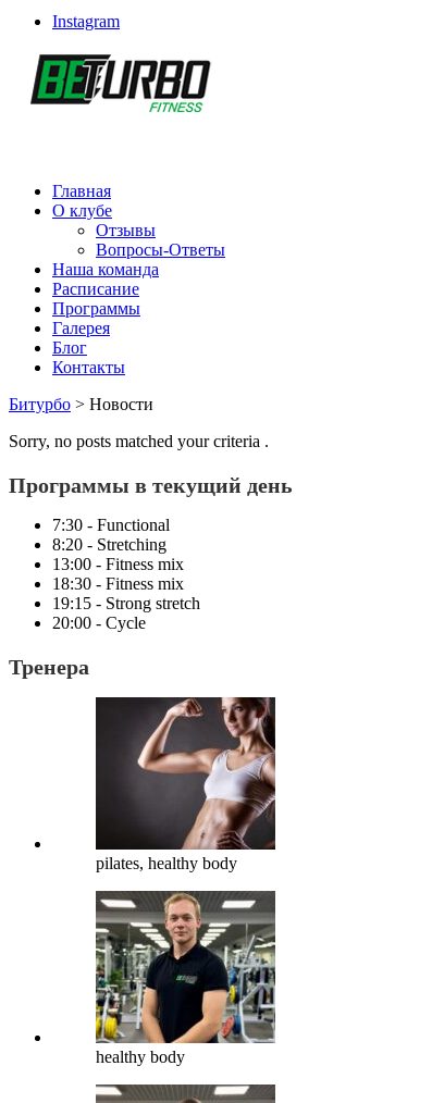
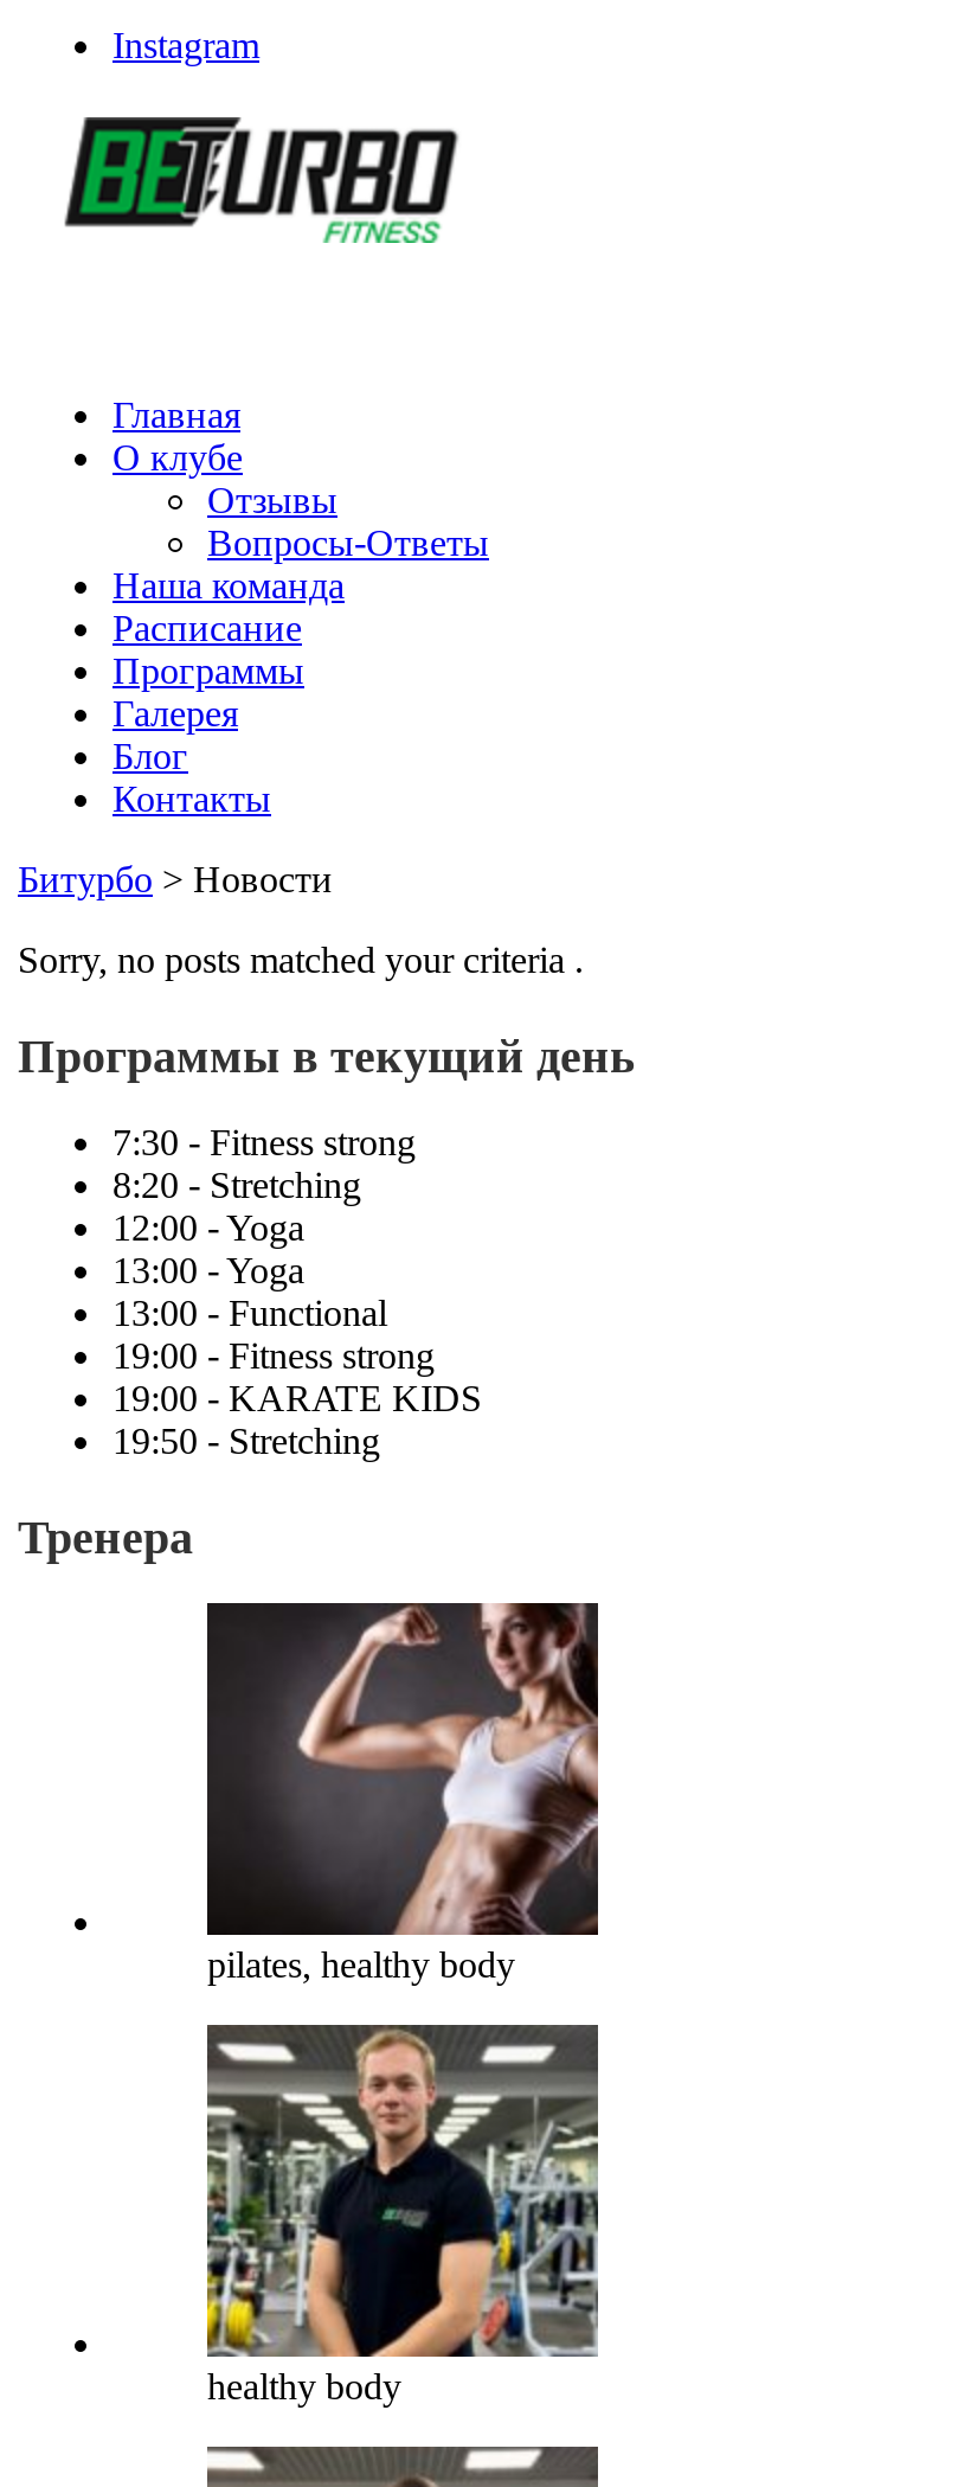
- 7:30 - Functional
+ 7:30 - Fitness strong

- 13:00 - Fitness mix
- 18:30 - Fitness mix
- 19:15 - Strong stretch
- 20:00 - Cycle
+ 12:00 - Yoga
+ 13:00 - Yoga
+ 13:00 - Functional
+ 19:00 - Fitness strong
+ 19:00 - KARATE KIDS
+ 19:50 - Stretching
